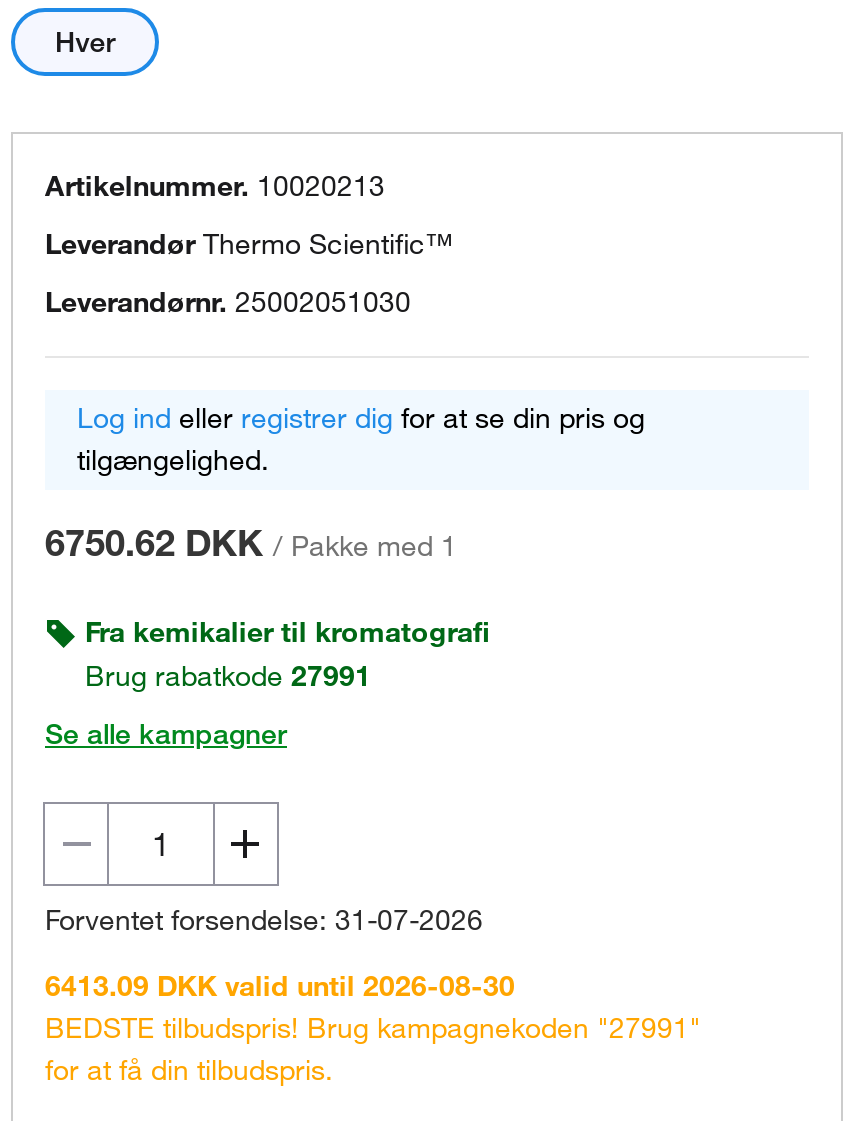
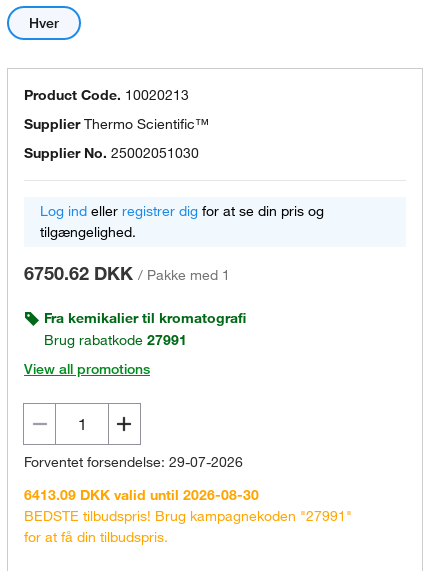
- Artikelnummer. 10020213
+ Product Code. 10020213

- Leverandør Thermo Scientific™
+ Supplier Thermo Scientific™

- Leverandørnr. 25002051030
+ Supplier No. 25002051030

- Se alle kampagner
+ View all promotions

- Forventet forsendelse: 31-07-2026
+ Forventet forsendelse: 29-07-2026
